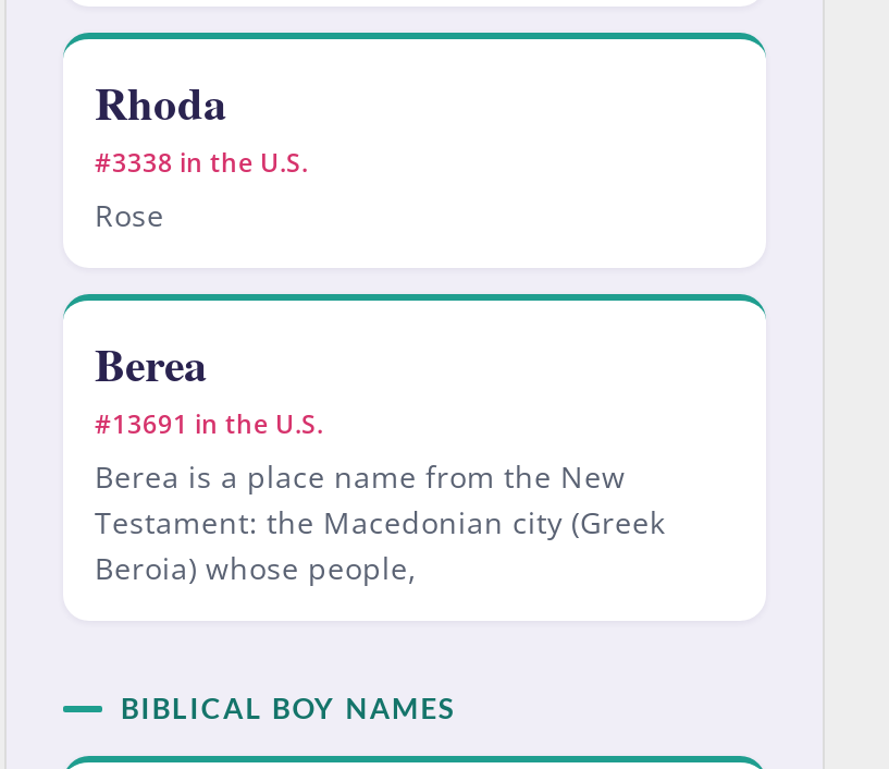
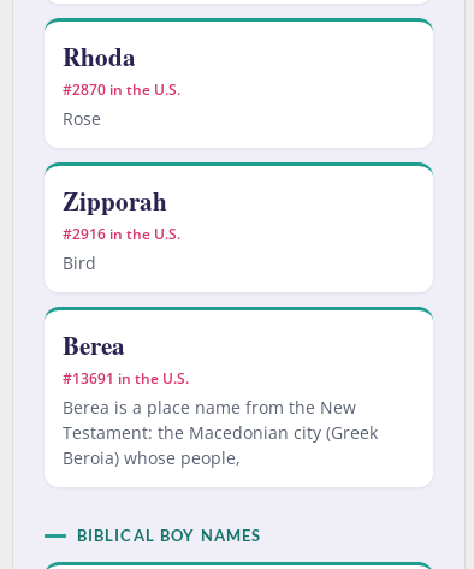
- #3338 in the U.S.
+ #2870 in the U.S.

+ Zipporah
+ #2916 in the U.S.
+ Bird
